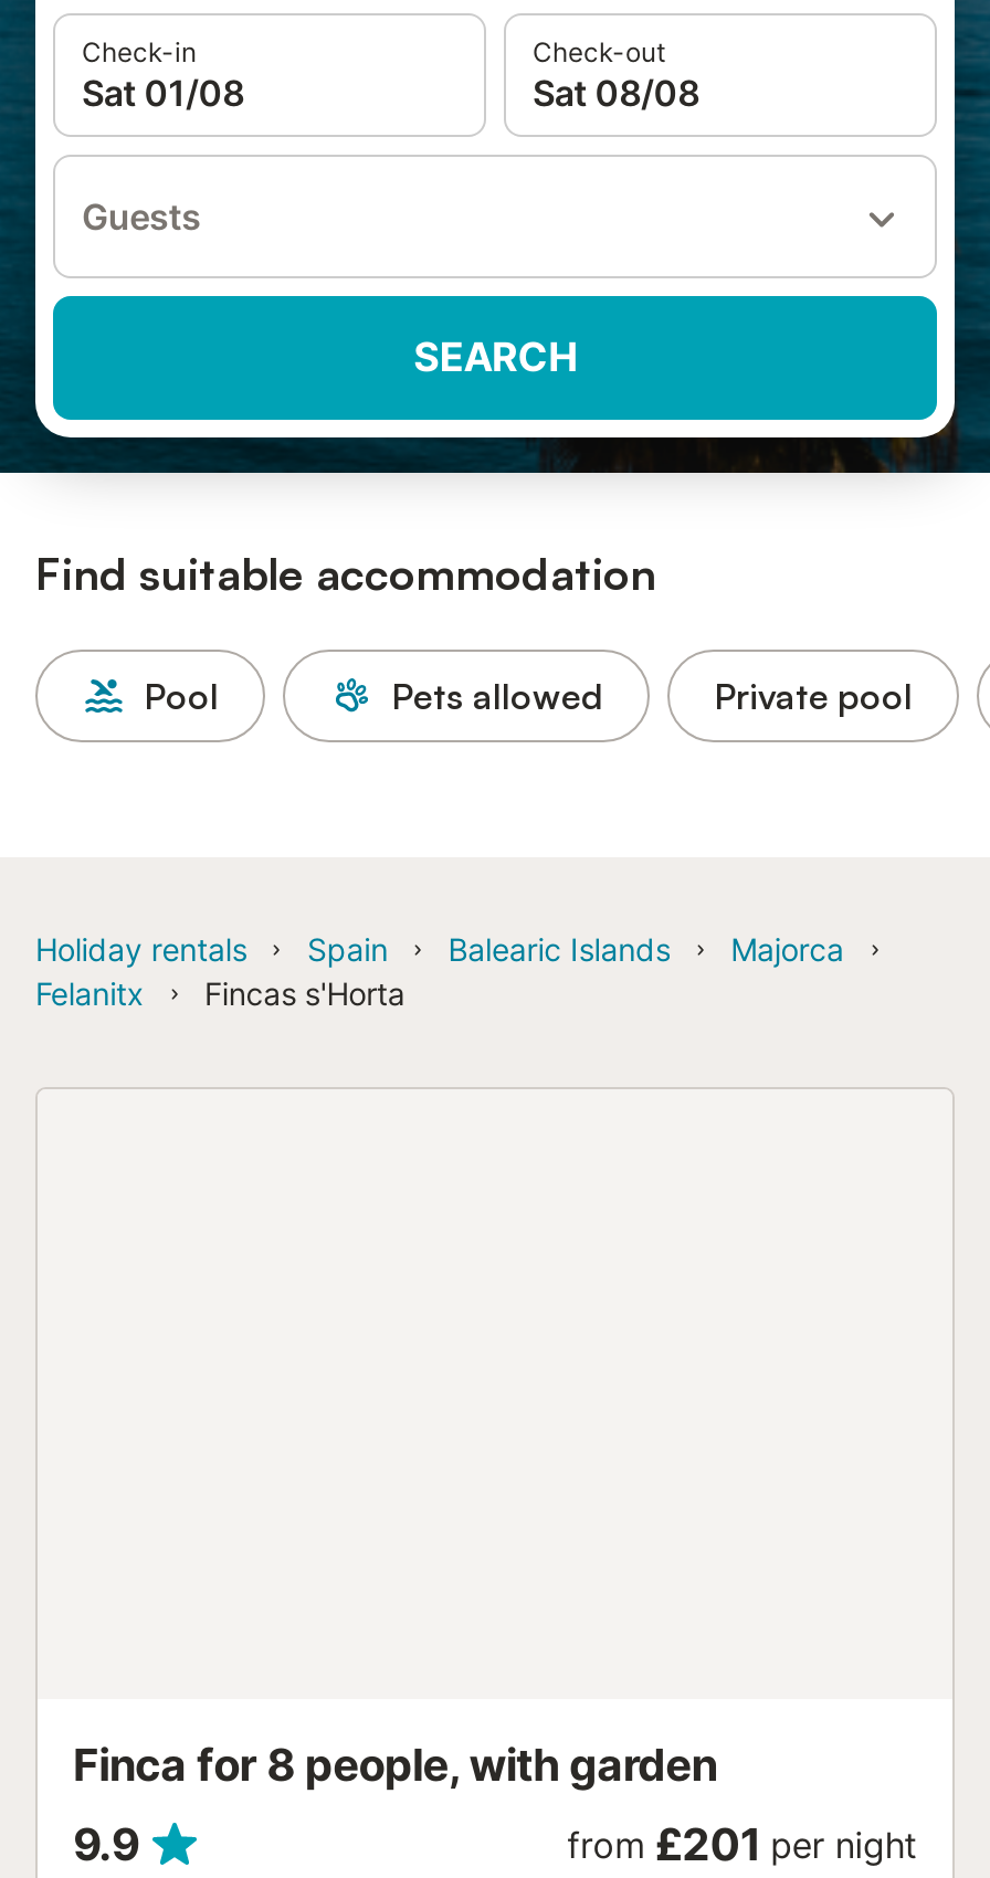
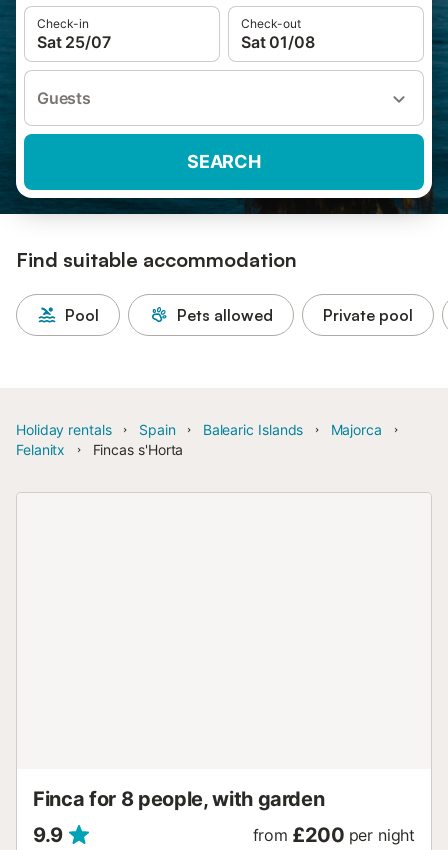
- Sat 01/08
+ Sat 25/07

- Sat 08/08
+ Sat 01/08

- from £201 per night
+ from £200 per night
